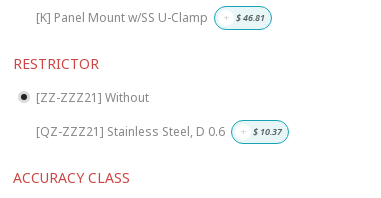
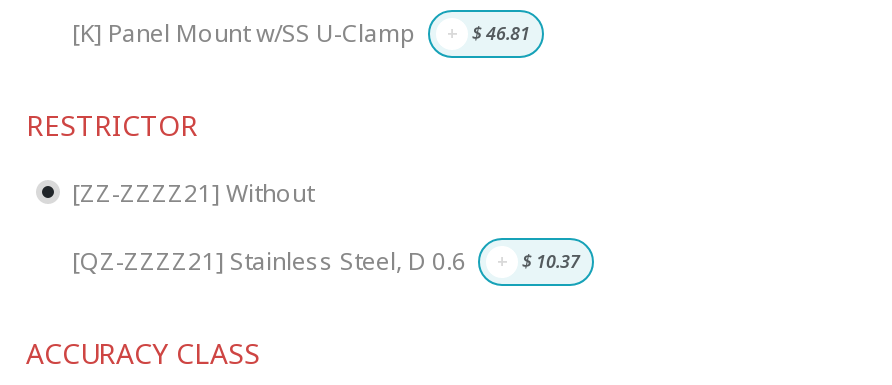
- [ZZ-ZZZ21] Without
+ [ZZ-ZZZZ21] Without

- [QZ-ZZZ21] Stainless Steel, D 0.6
+ [QZ-ZZZZ21] Stainless Steel, D 0.6
